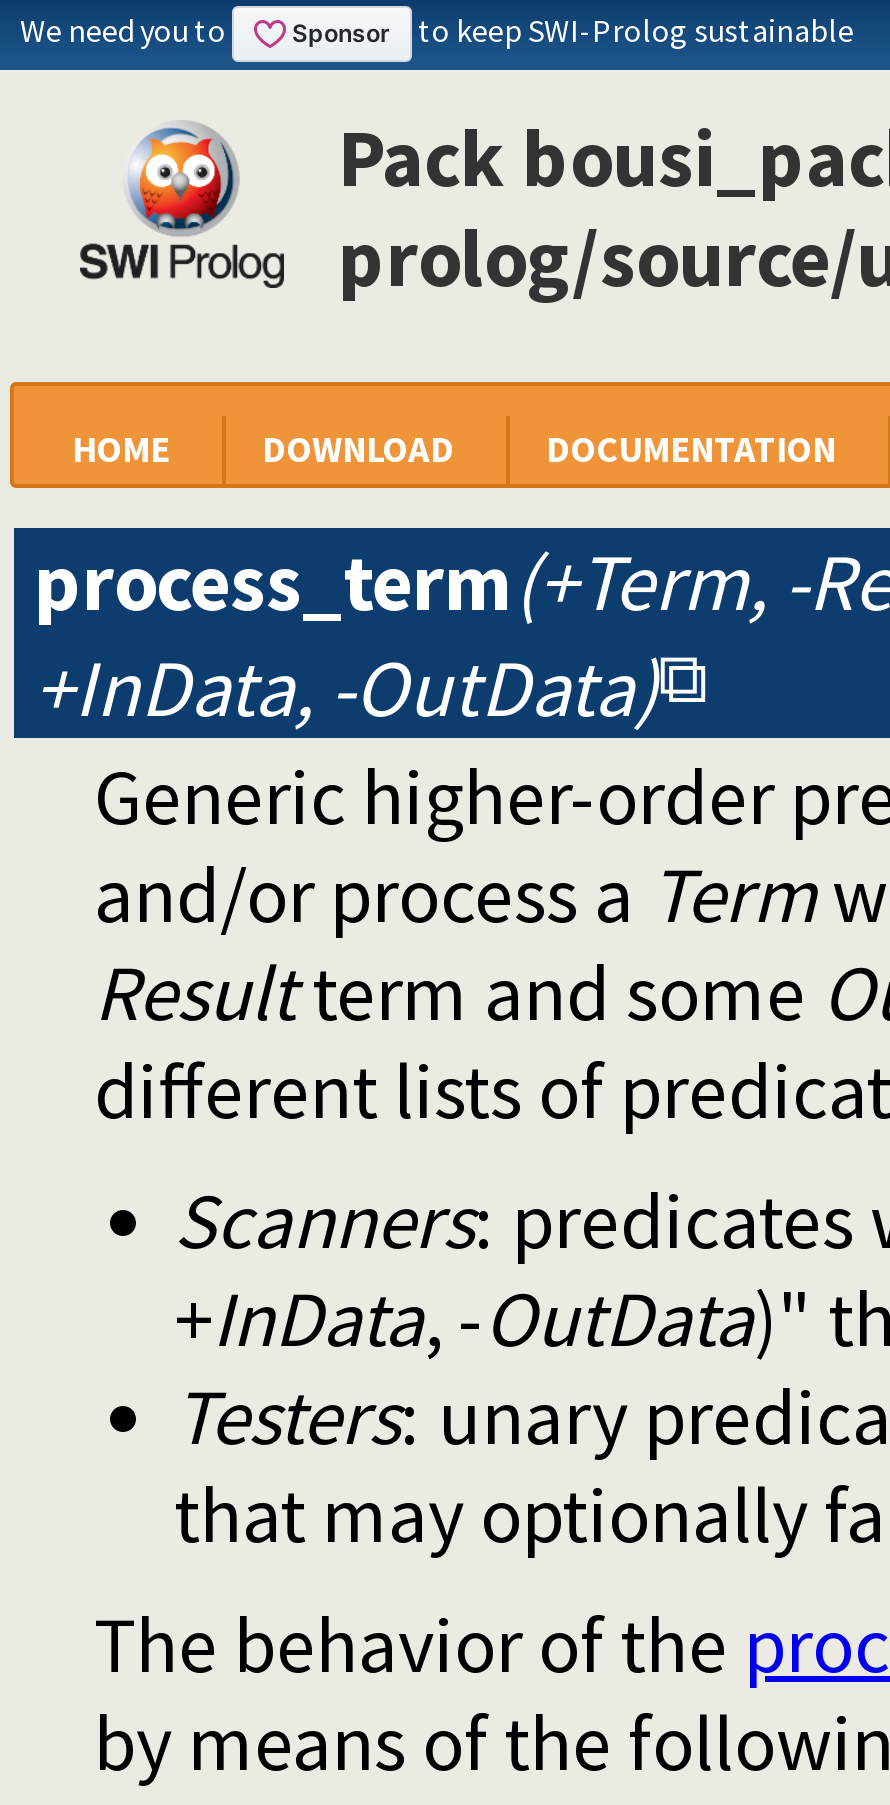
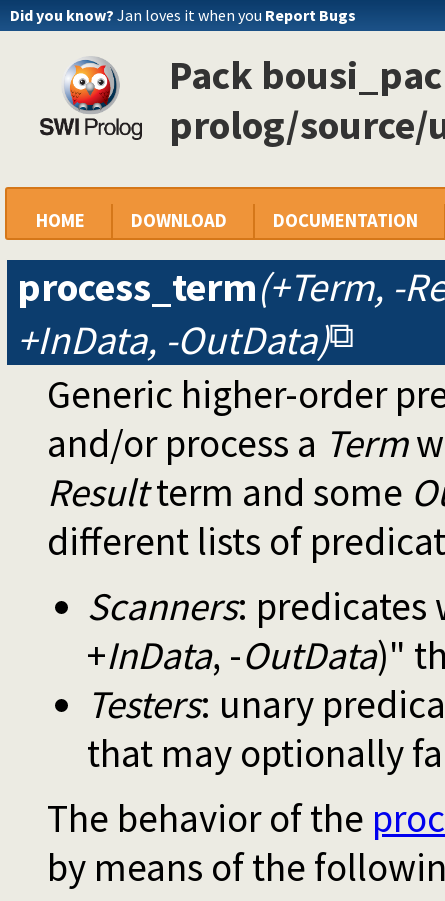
- We need you to
- to keep SWI-Prolog sustainable
+ Did you know? Jan loves it when you Report Bugs
